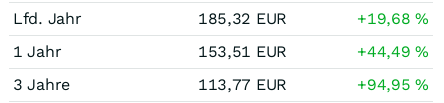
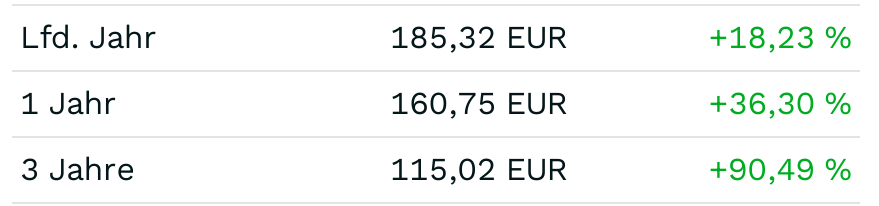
- +19,68%
+ +18,23%

- 153,51 EUR
+ 160,75 EUR

- +44,49%
+ +36,30%

- 113,77 EUR
+ 115,02 EUR

- +94,95%
+ +90,49%
